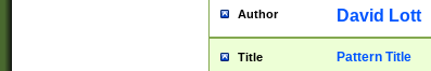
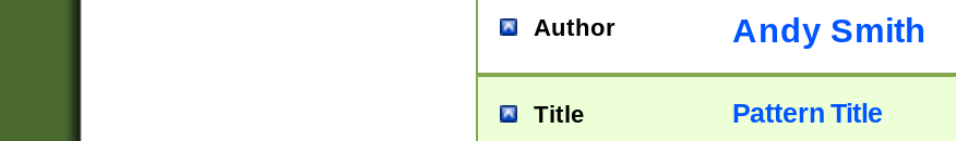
- David Lott
+ Andy Smith
